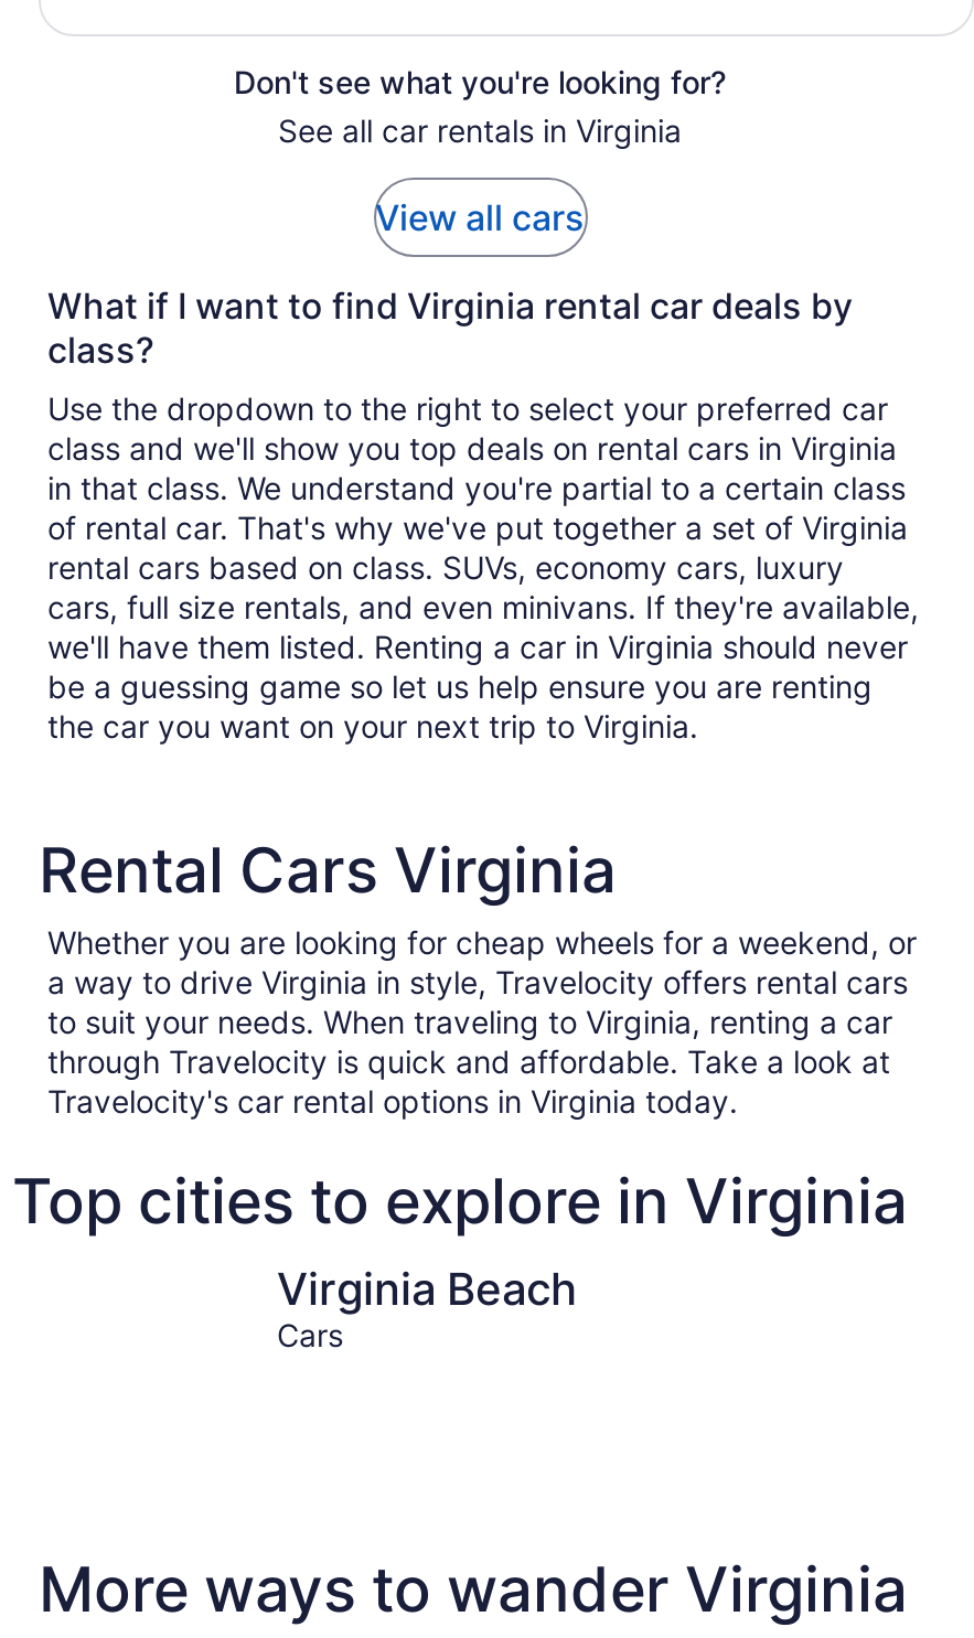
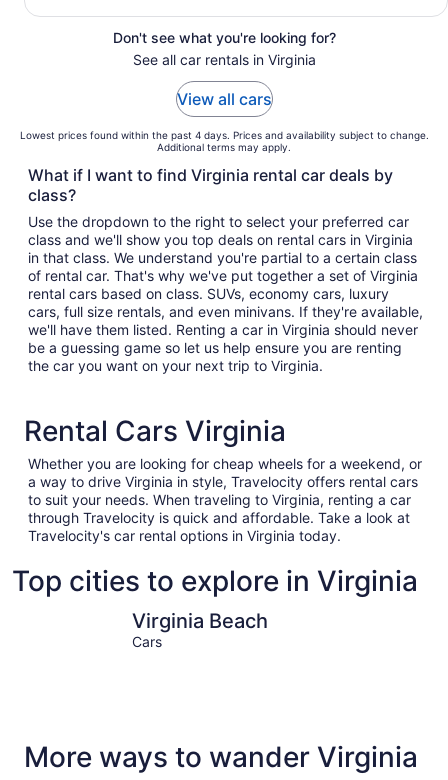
+ Lowest prices found within the past 4 days. Prices and availability subject to change.
+ Additional terms may apply.
